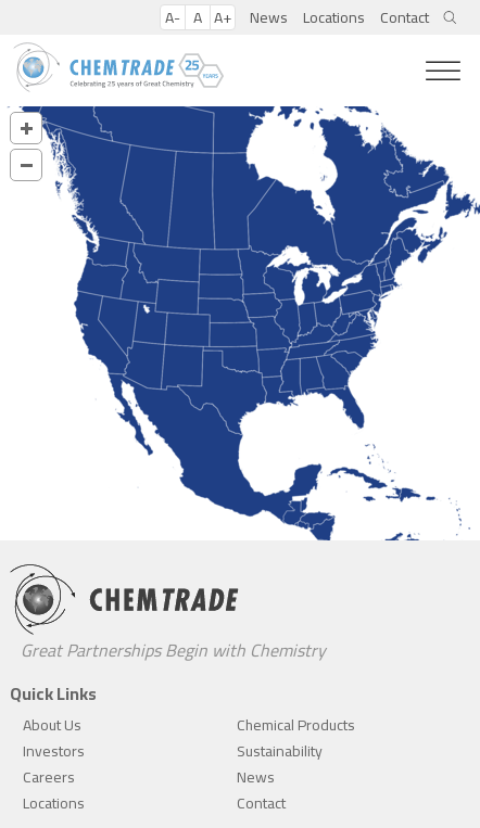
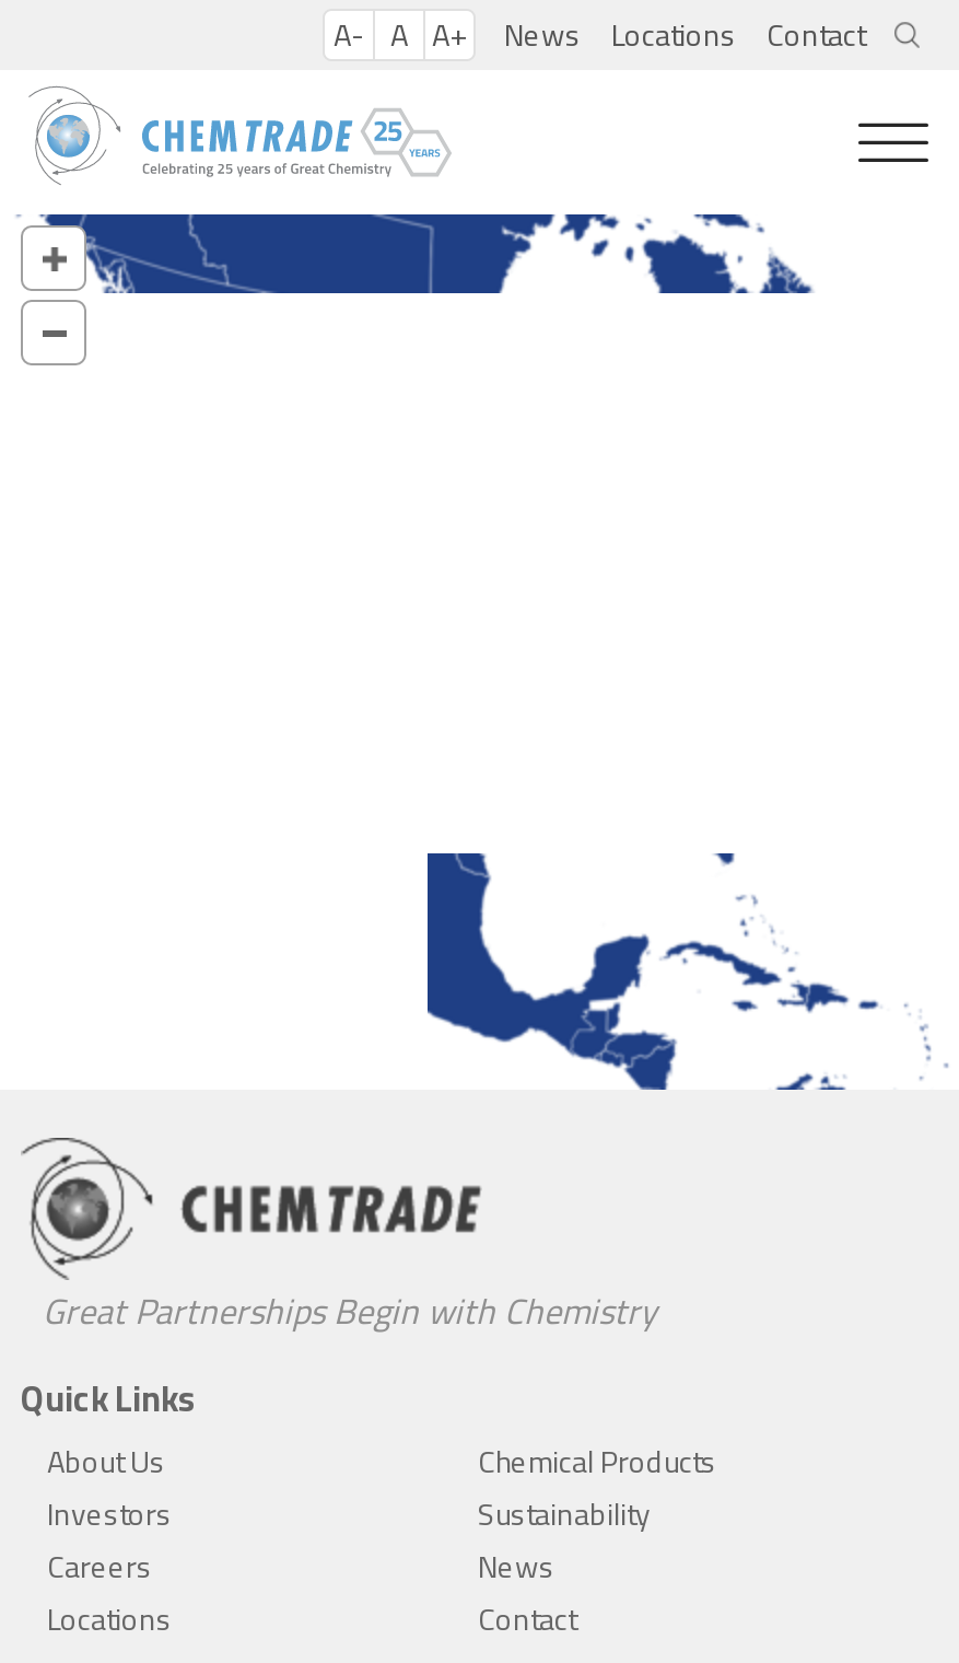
- [image]
